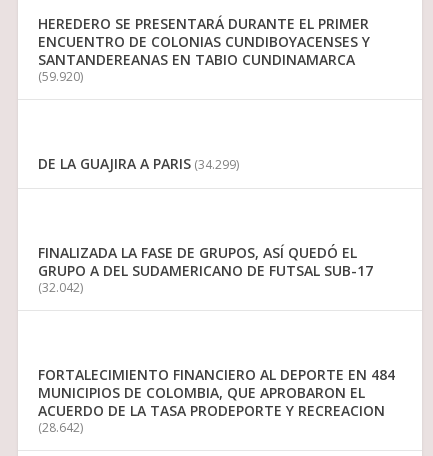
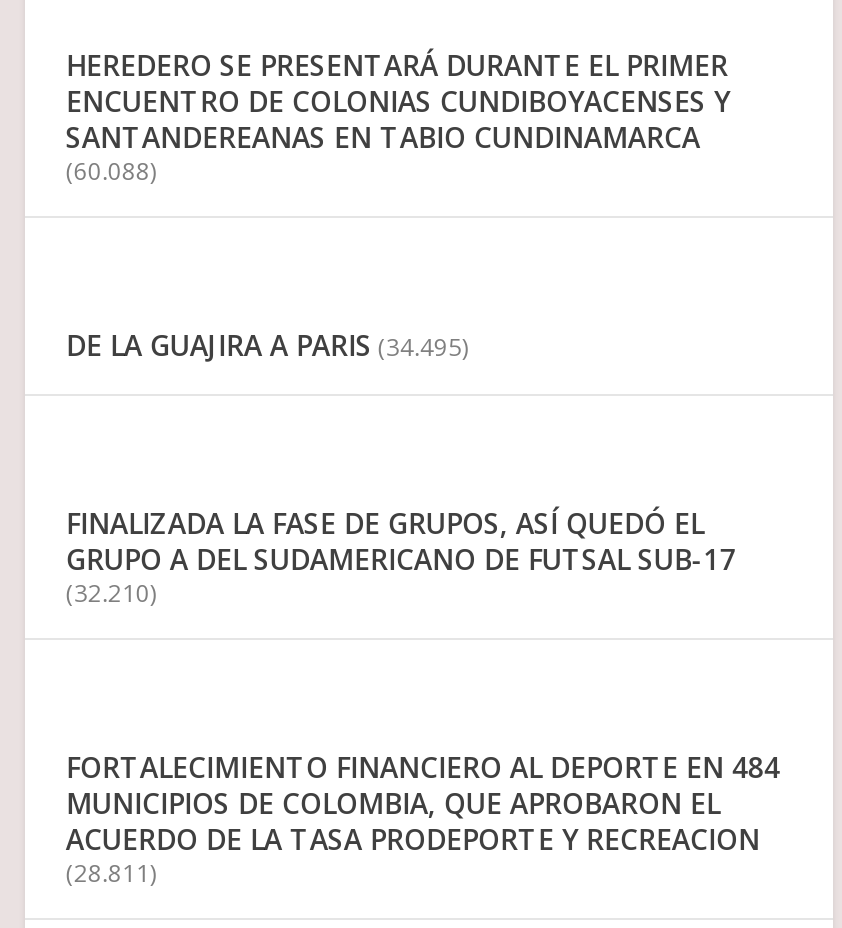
- (59.920)
+ (60.088)

- DE LA GUAJIRA A PARIS (34.299)
+ DE LA GUAJIRA A PARIS (34.495)

- (32.042)
+ (32.210)

- (28.642)
+ (28.811)
